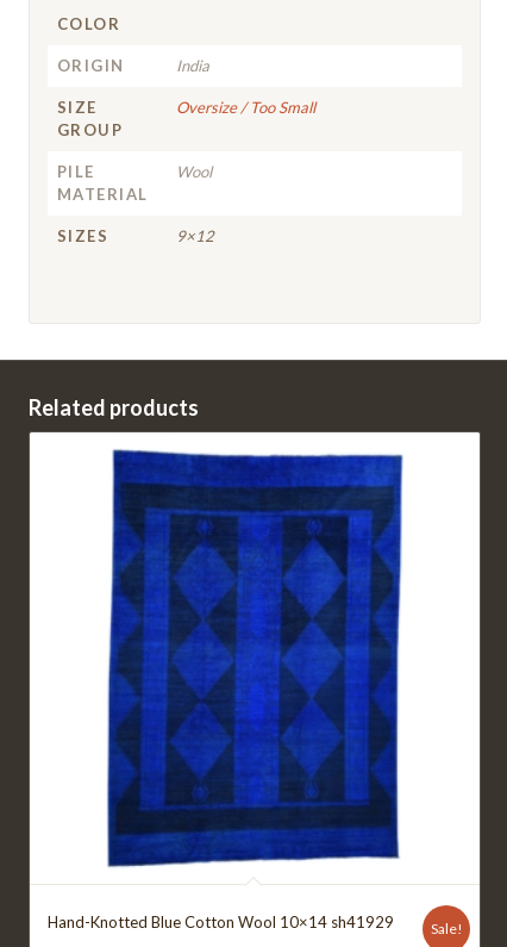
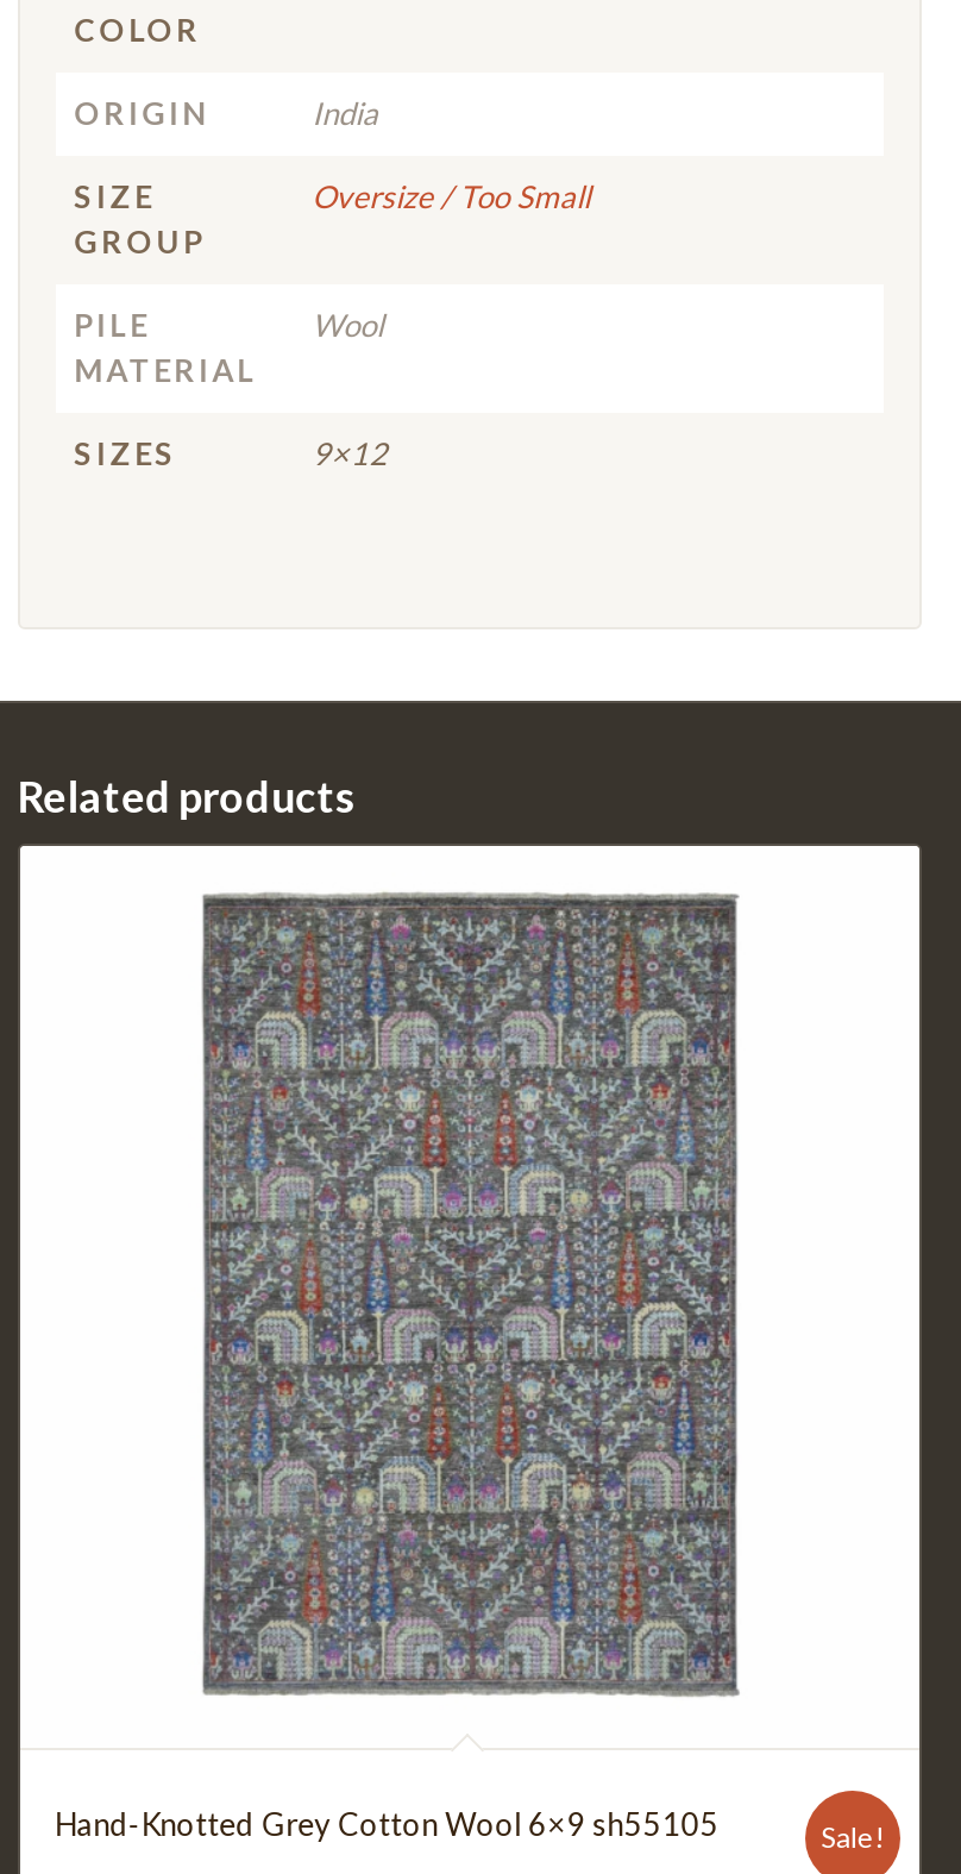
- [image]
- Hand-Knotted Blue Cotton Wool 10×14 sh41929
+ [image]
+ Hand-Knotted Grey Cotton Wool 6×9 sh55105
